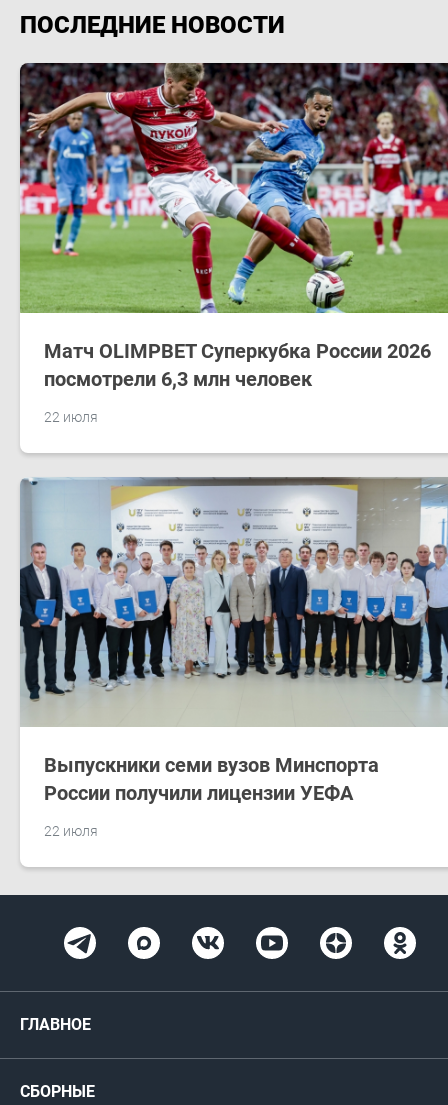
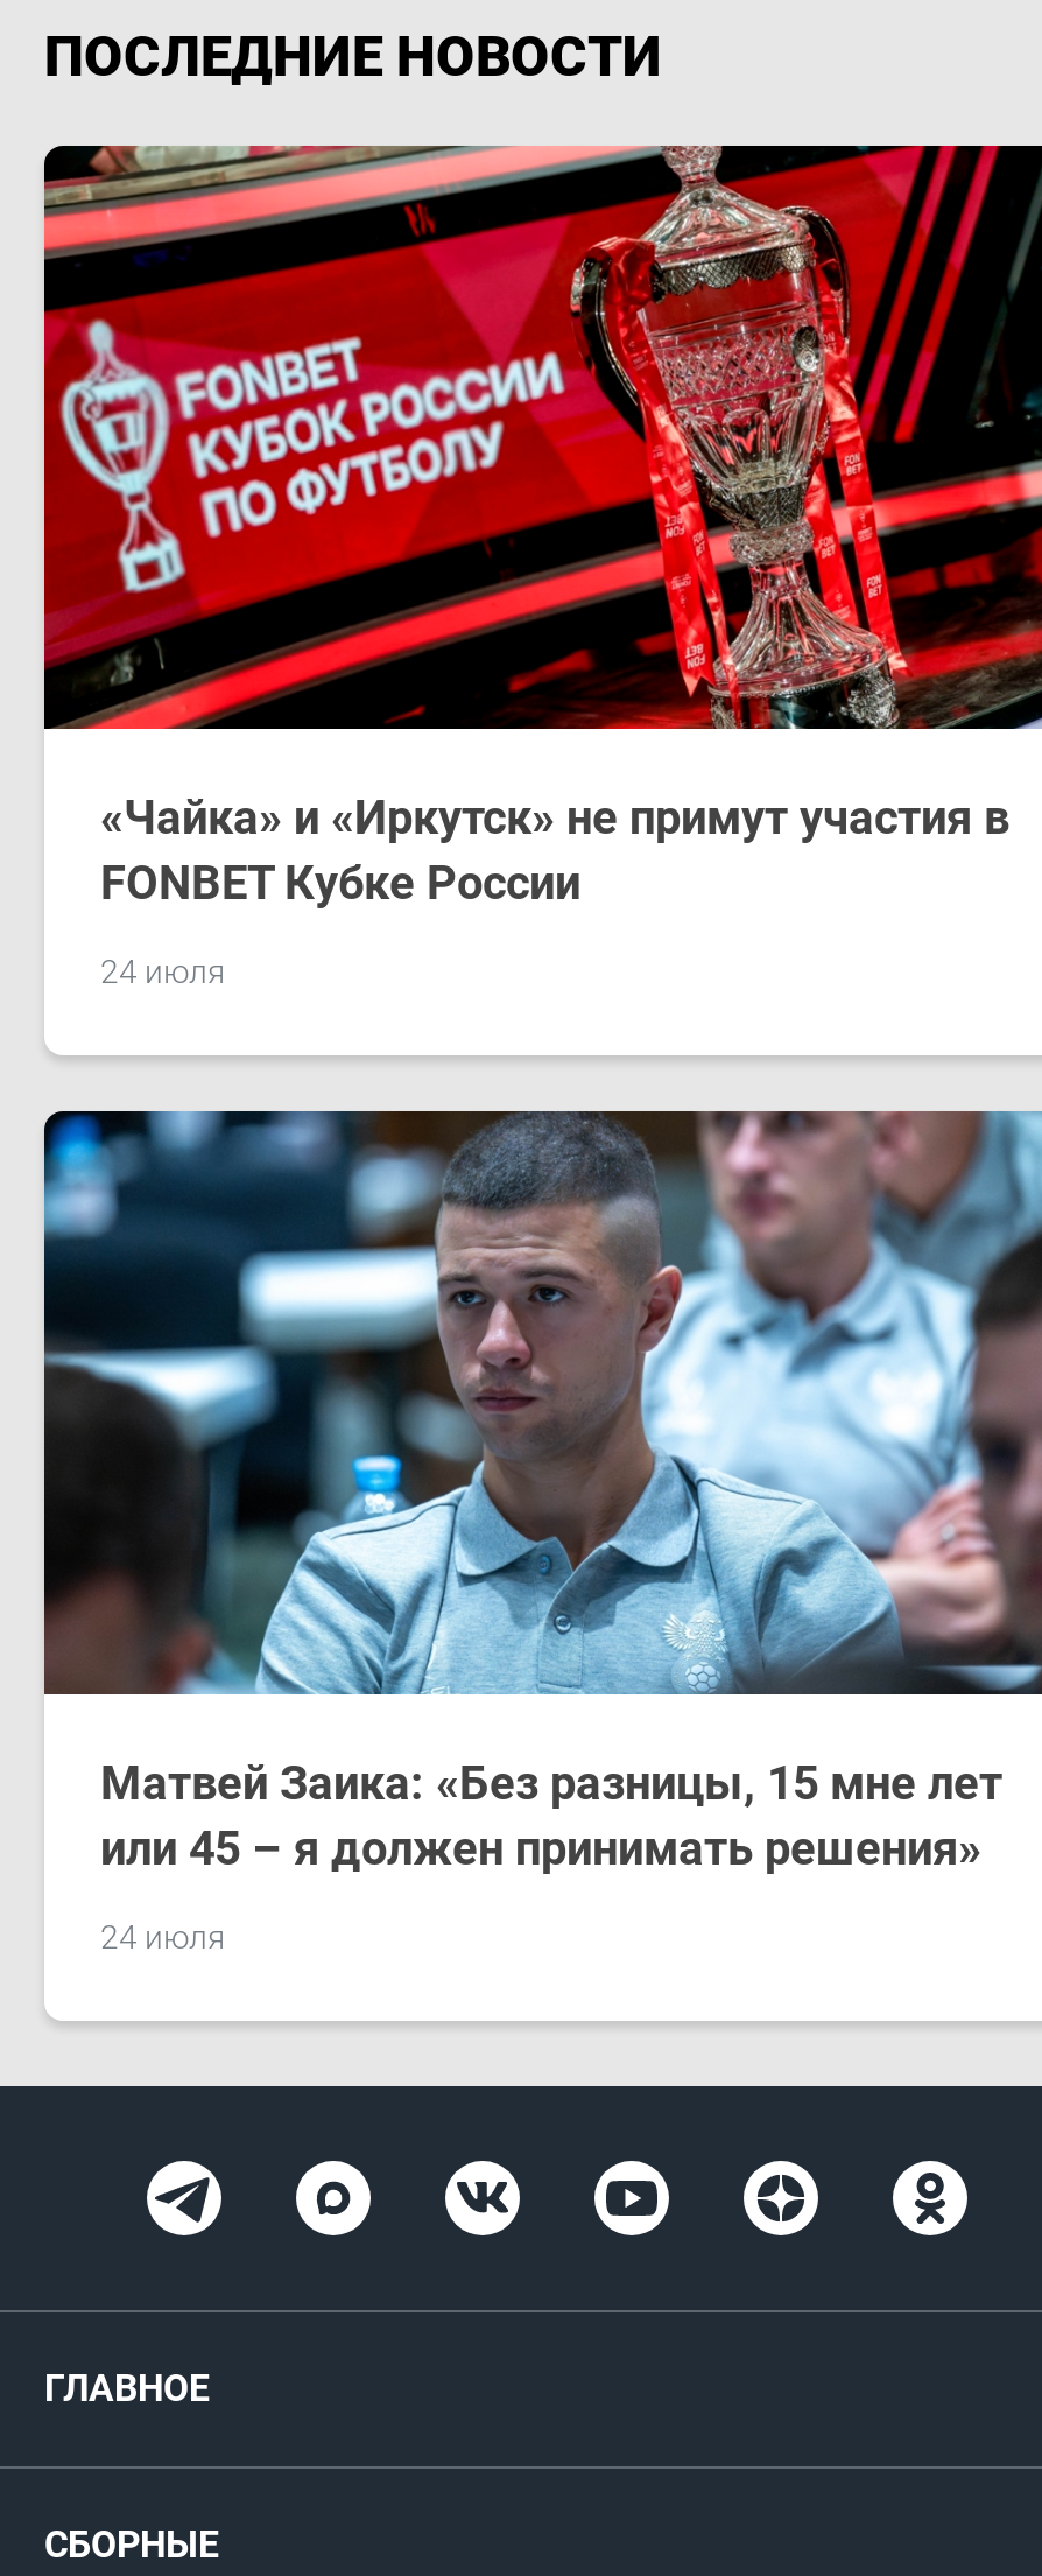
- [image]
- Матч OLIMPBET Суперкубка России 2026
- посмотрели 6,3 млн человек
+ [image]
+ «Чайка» и «Иркутск» не примут участия в
+ FONBET Кубке России

- 22 июля
+ 24 июля

- [image]
- Выпускники семи вузов Минспорта
- России получили лицензии УЕФА
+ [image]
+ Матвей Заика: «Без разницы, 15 мне лет
+ или 45 – я должен принимать решения»

- 22 июля
+ 24 июля
